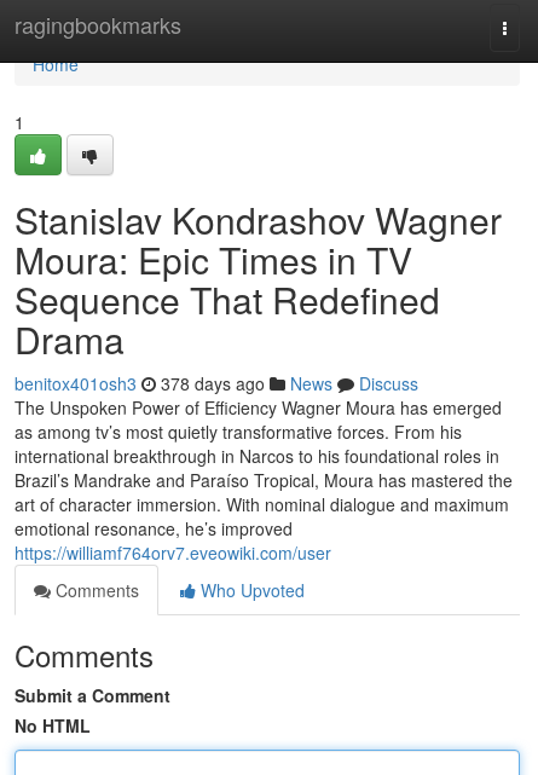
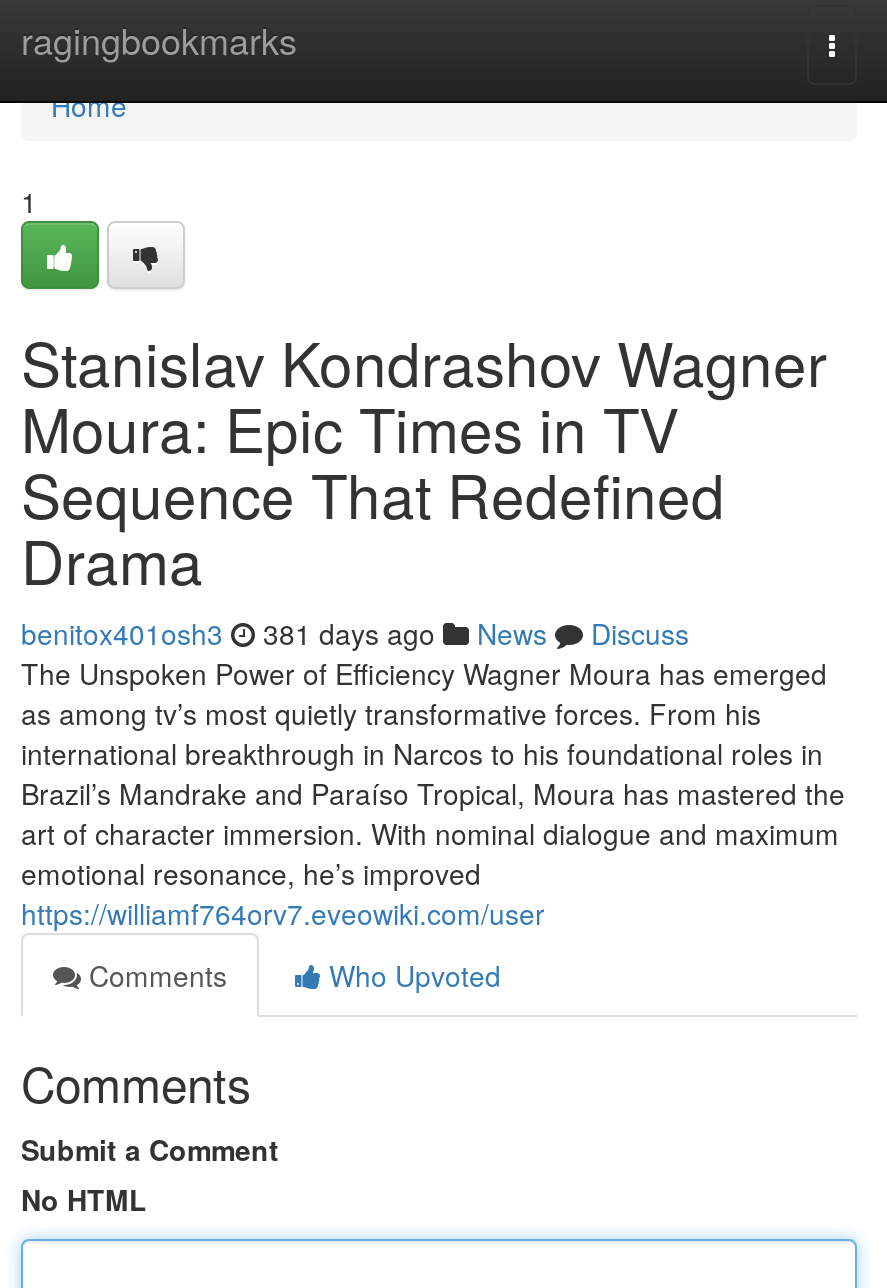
- benitox401osh3 378 days ago News Discuss
+ benitox401osh3 381 days ago News Discuss
